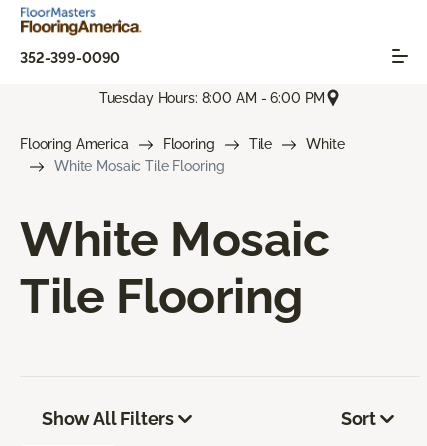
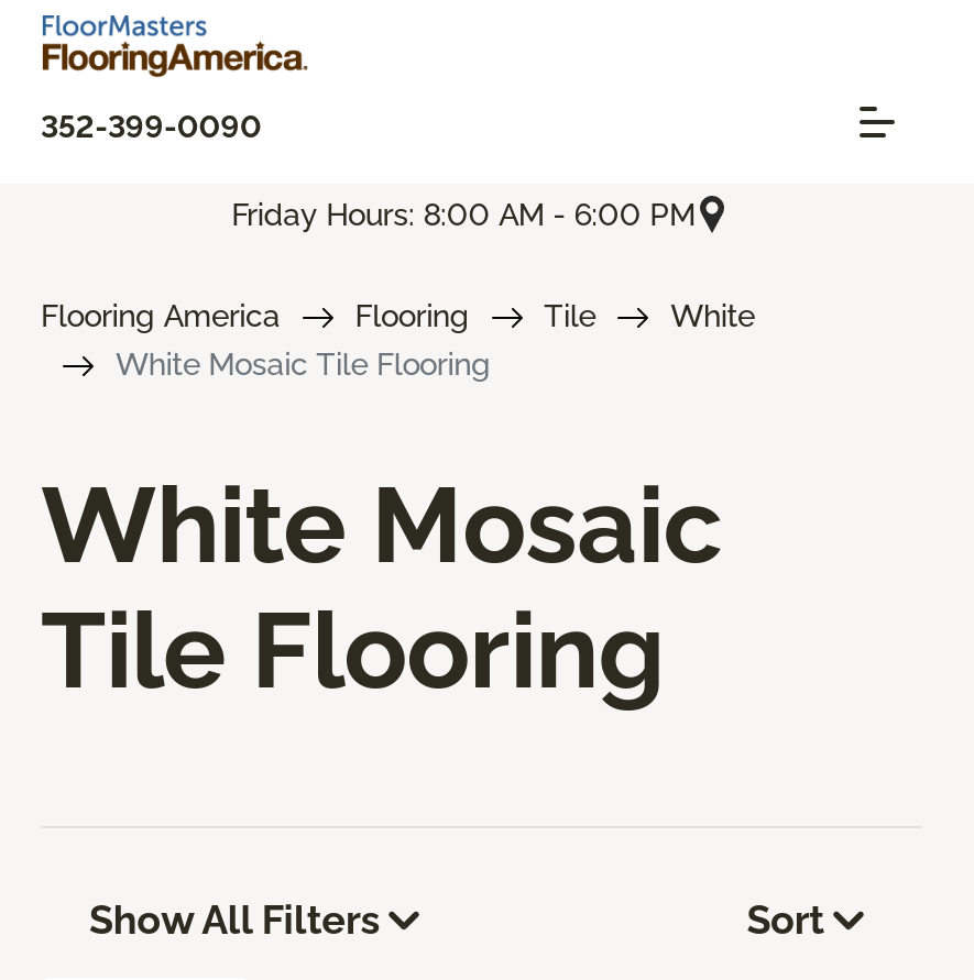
- Tuesday Hours: 8:00 AM - 6:00 PM
+ Friday Hours: 8:00 AM - 6:00 PM
